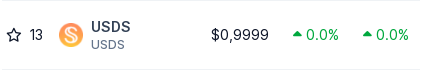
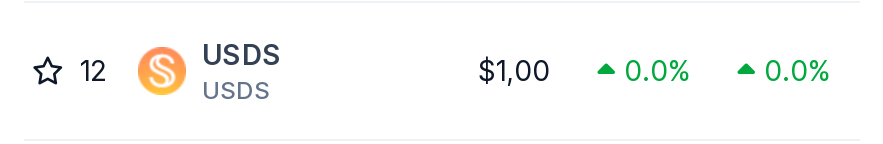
- 13
+ 12

- $0,9999
+ $1,00
